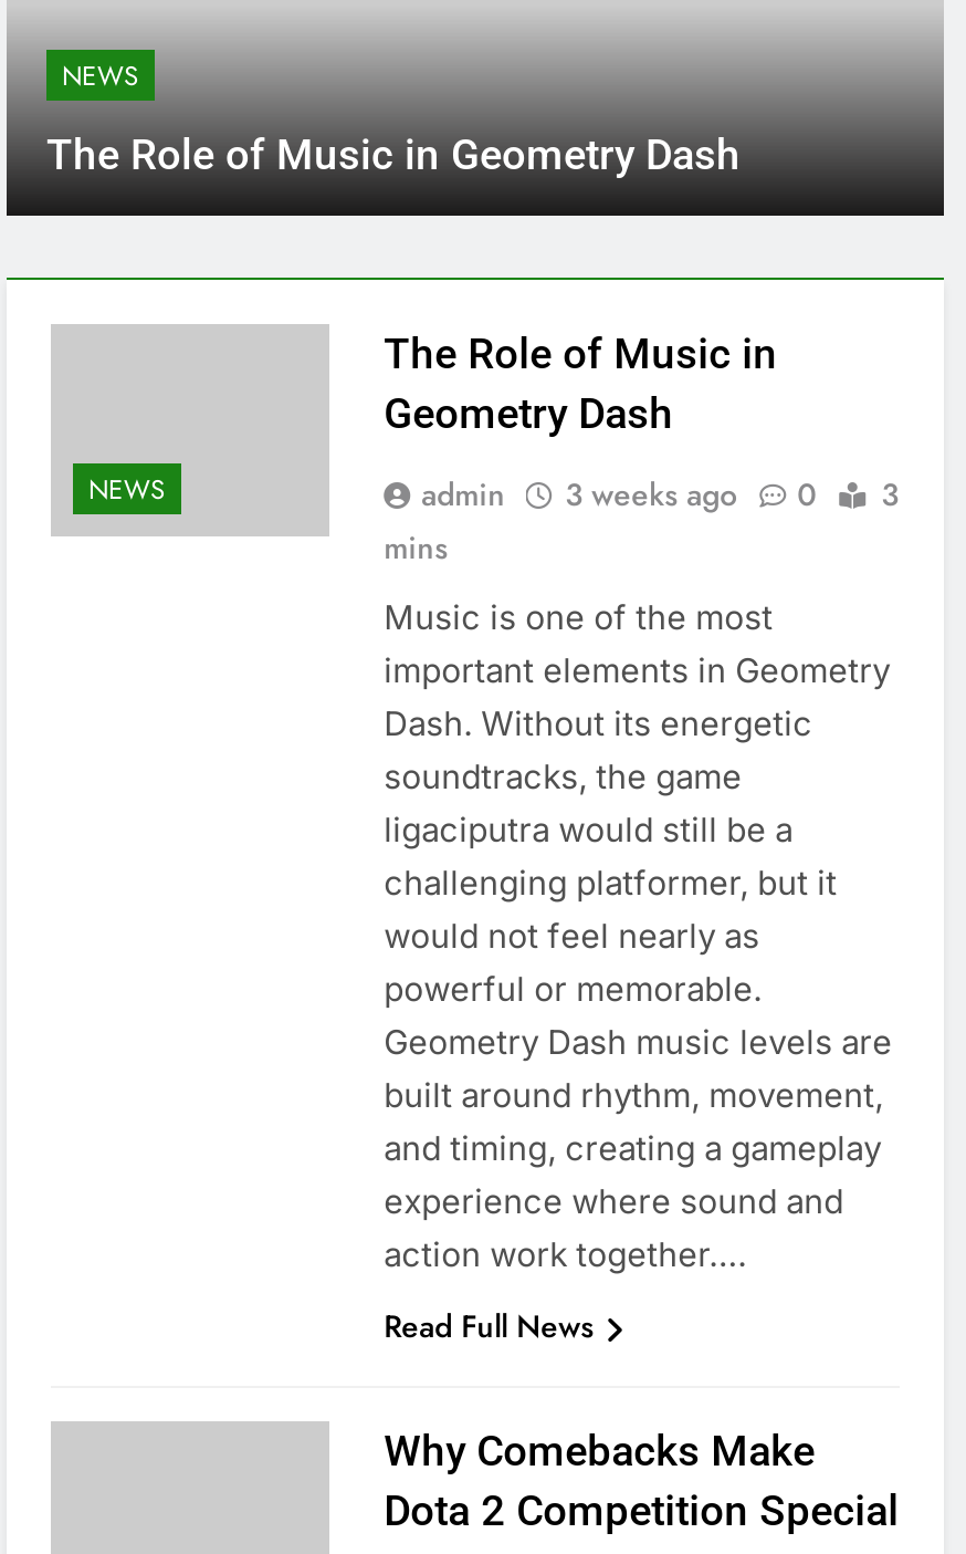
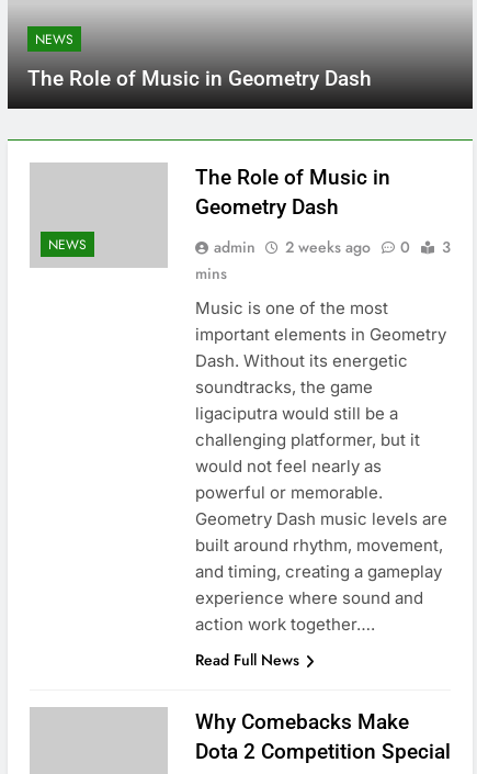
- admin 3 weeks ago 0 3
+ admin 2 weeks ago 0 3
